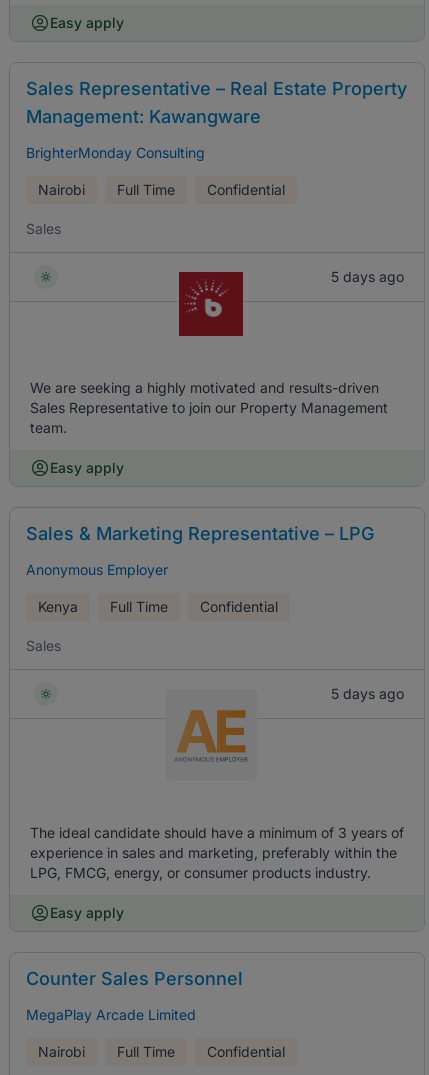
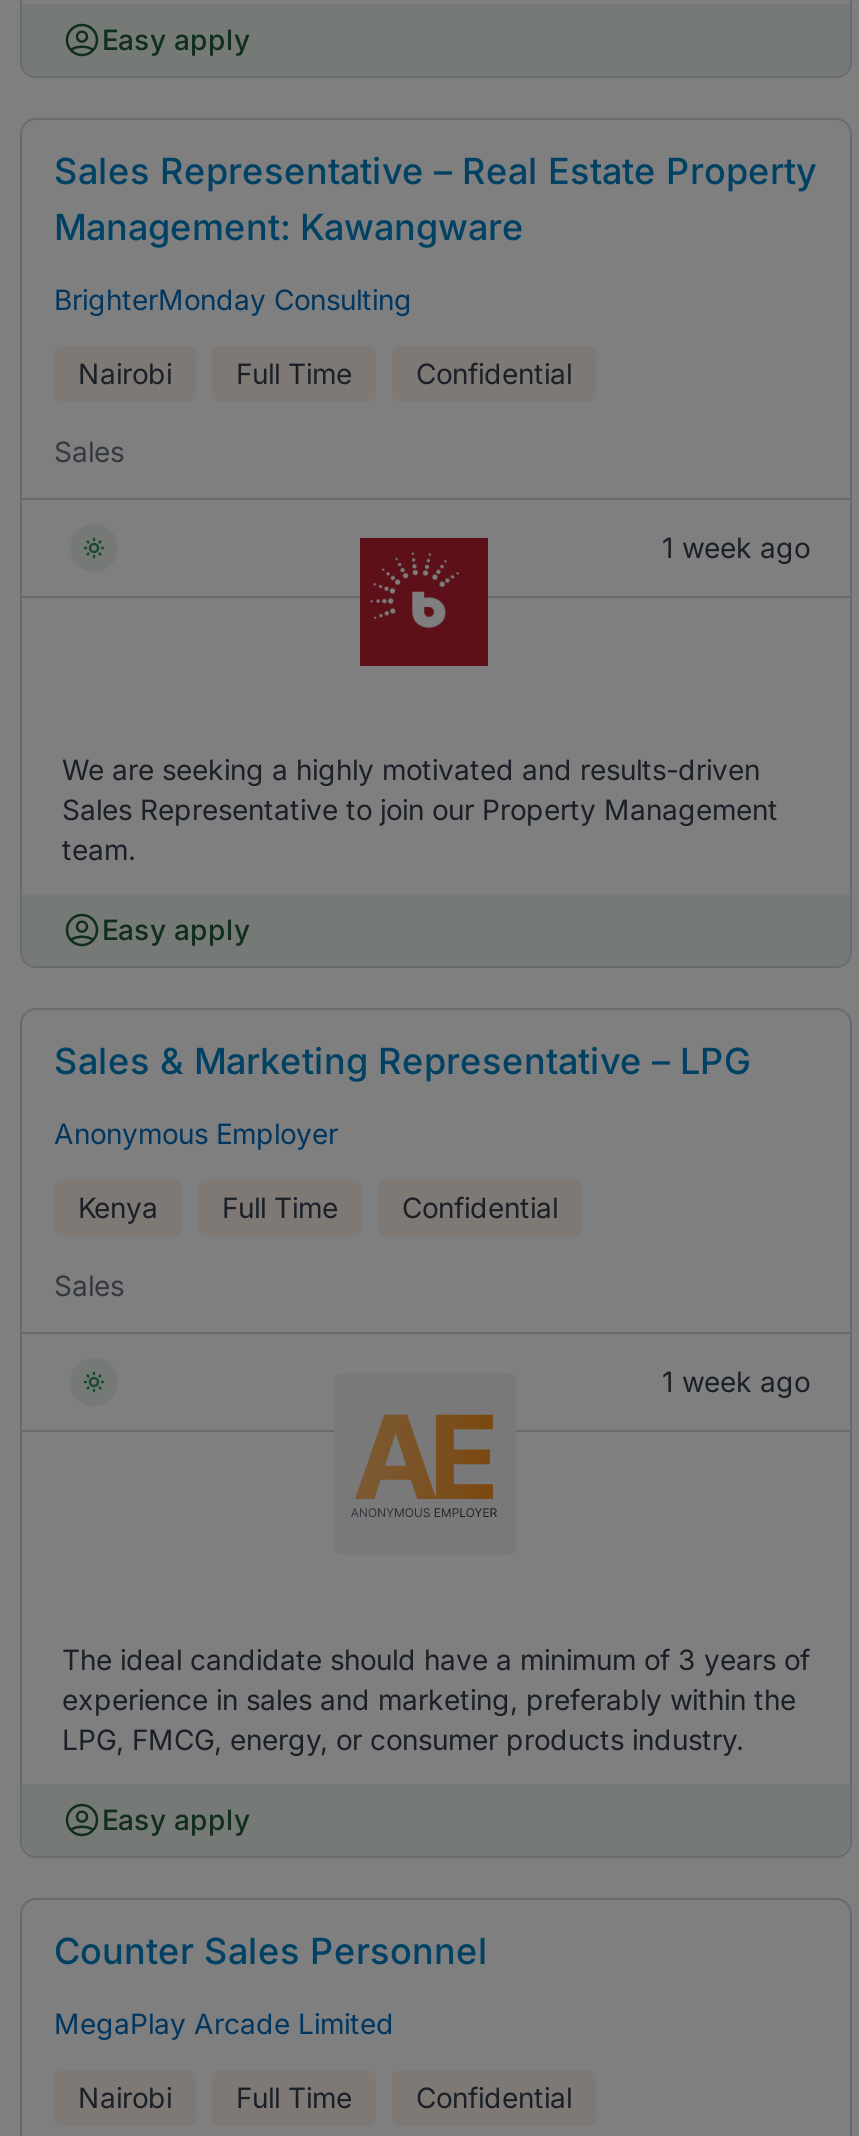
- 5 days ago
+ 1 week ago

- 5 days ago
+ 1 week ago
